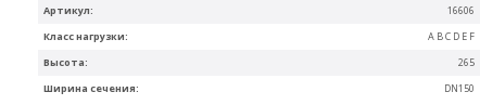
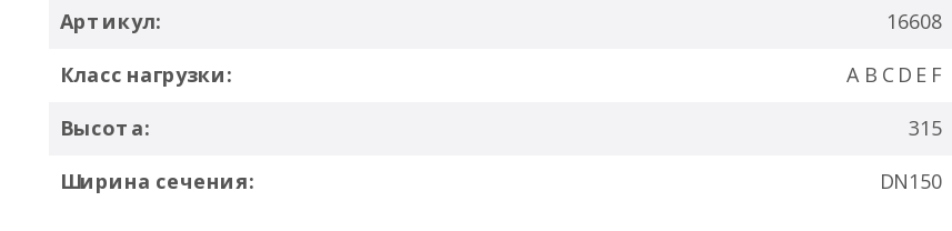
- 16606
+ 16608

- 265
+ 315
